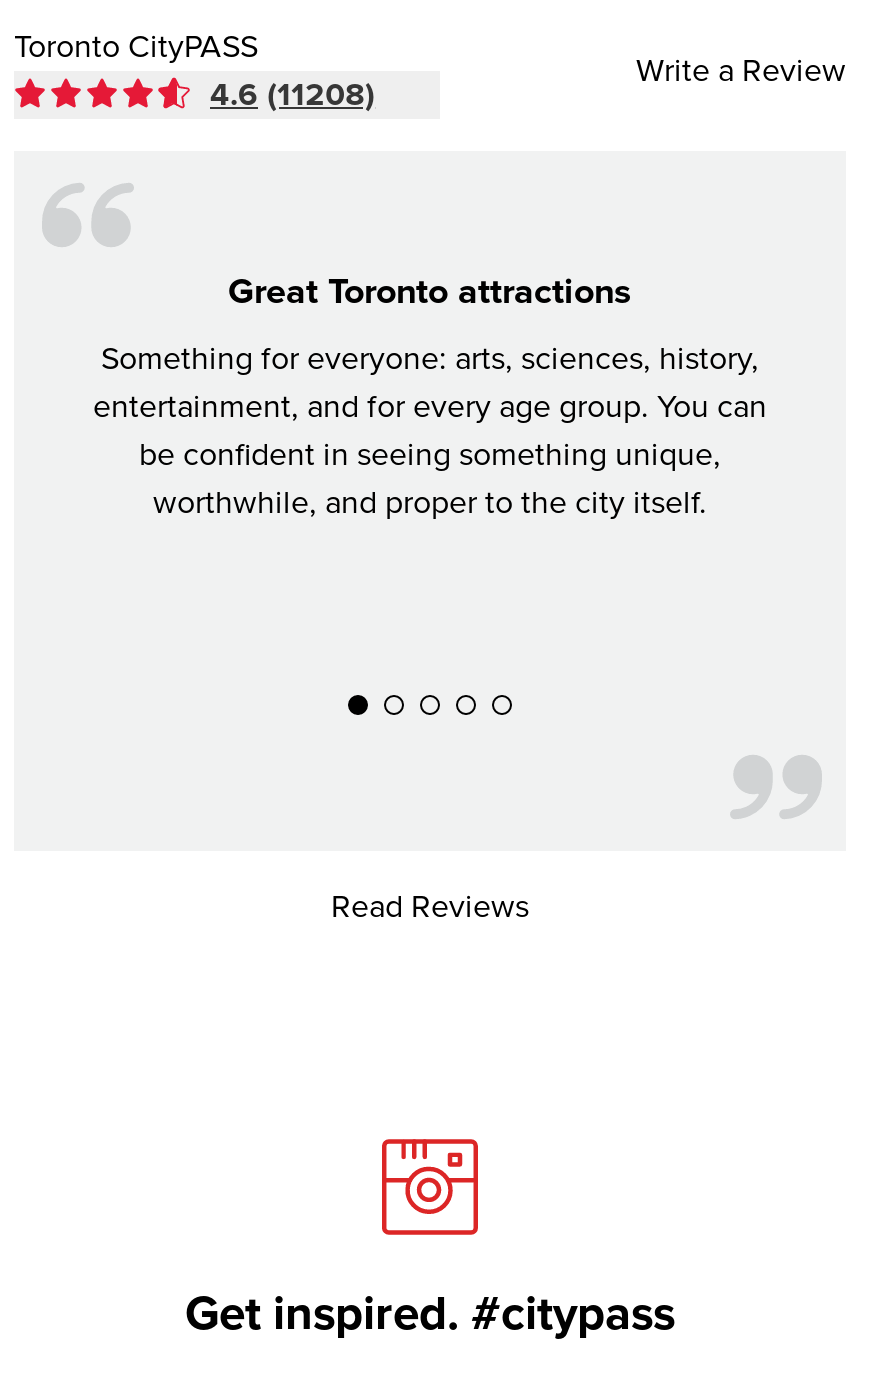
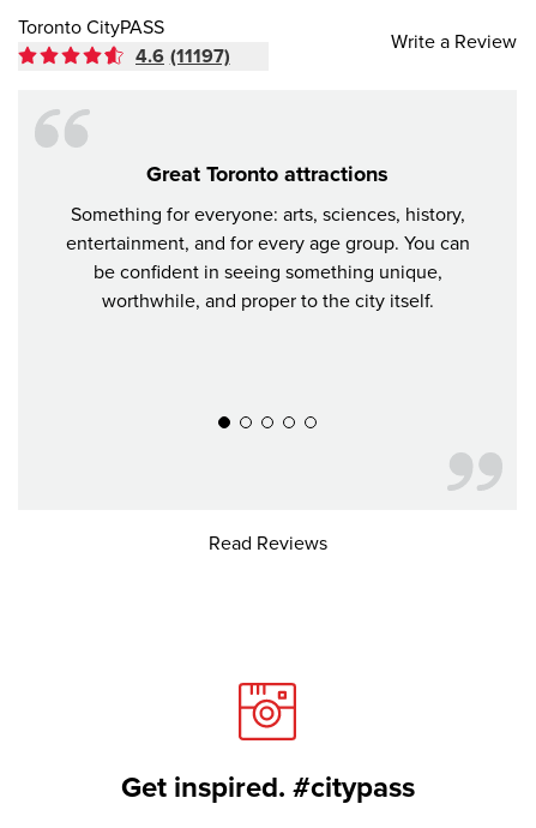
- 4.6 (11208)
+ 4.6 (11197)
